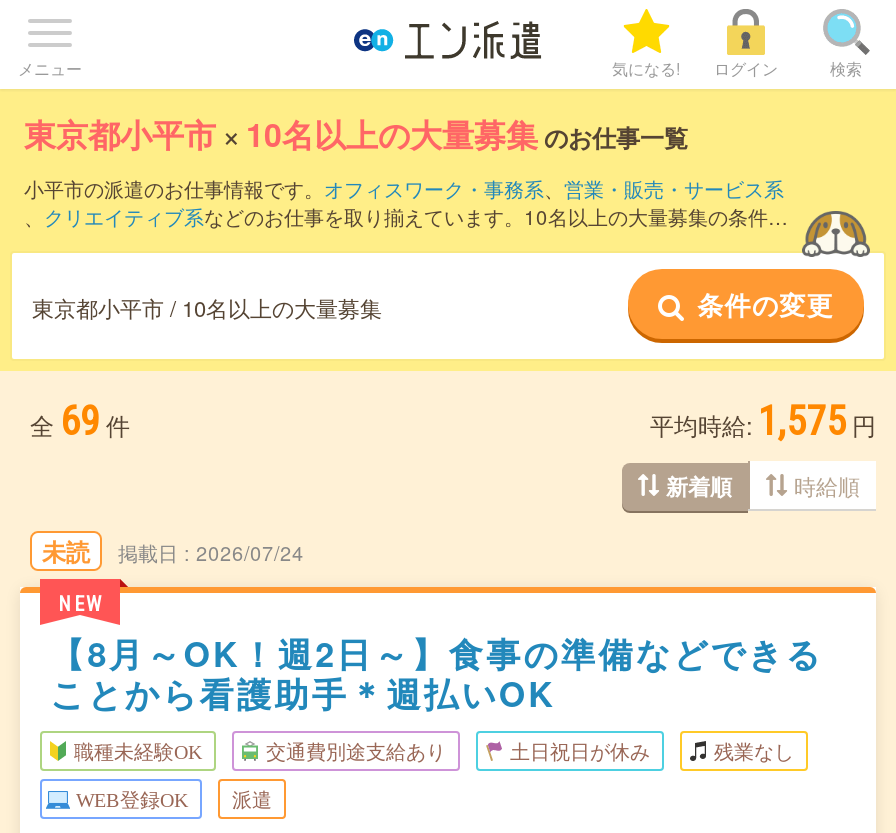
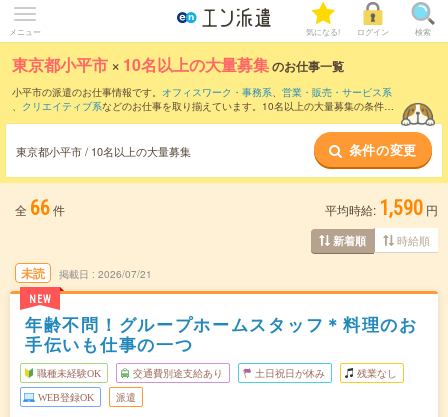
- 全 69 件
+ 全 66 件

- 平均時給: 1,575 円
+ 平均時給: 1,590 円

- 2026/07/24
+ 2026/07/21

- 【8月～OK！週2日～】食事の準備などできる
- ことから看護助手＊週払いOK
+ 年齢不問！グループホームスタッフ＊料理のお
+ 手伝いも仕事の一つ
